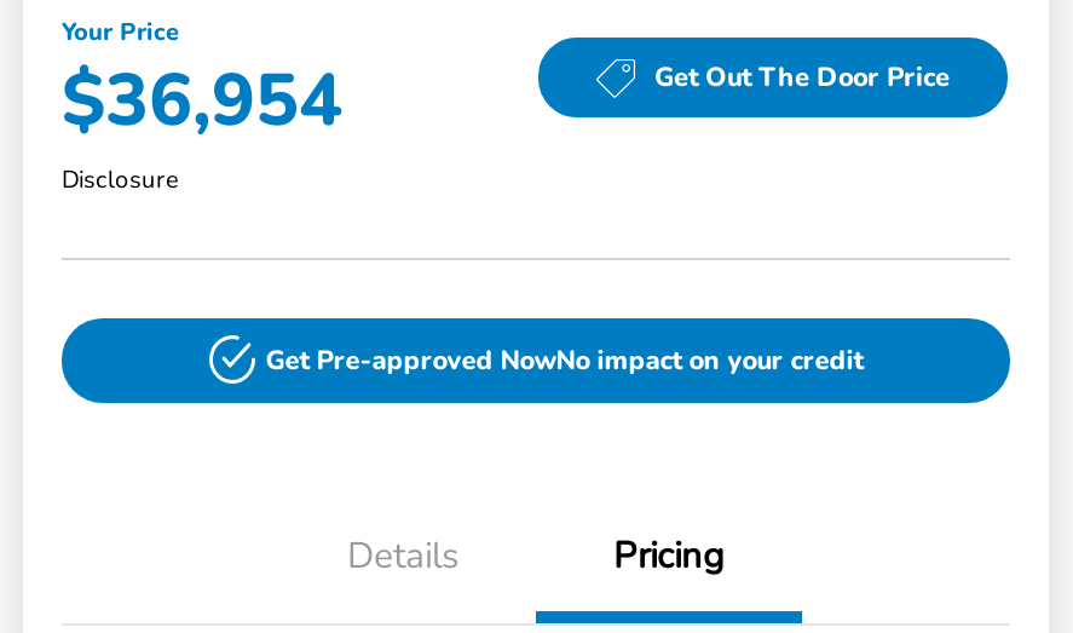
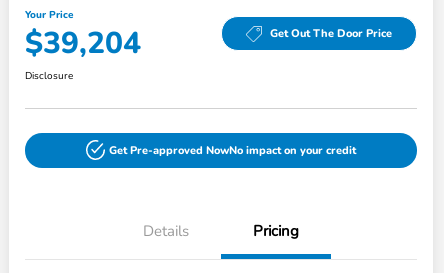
- $36,954
+ $39,204
